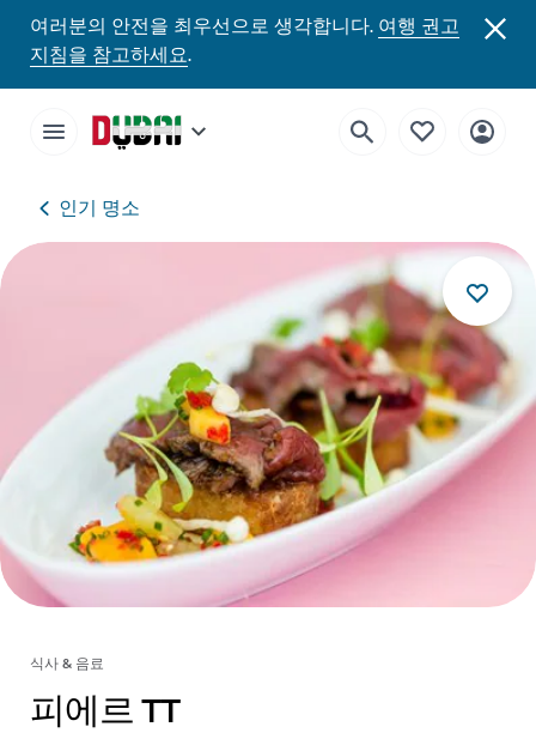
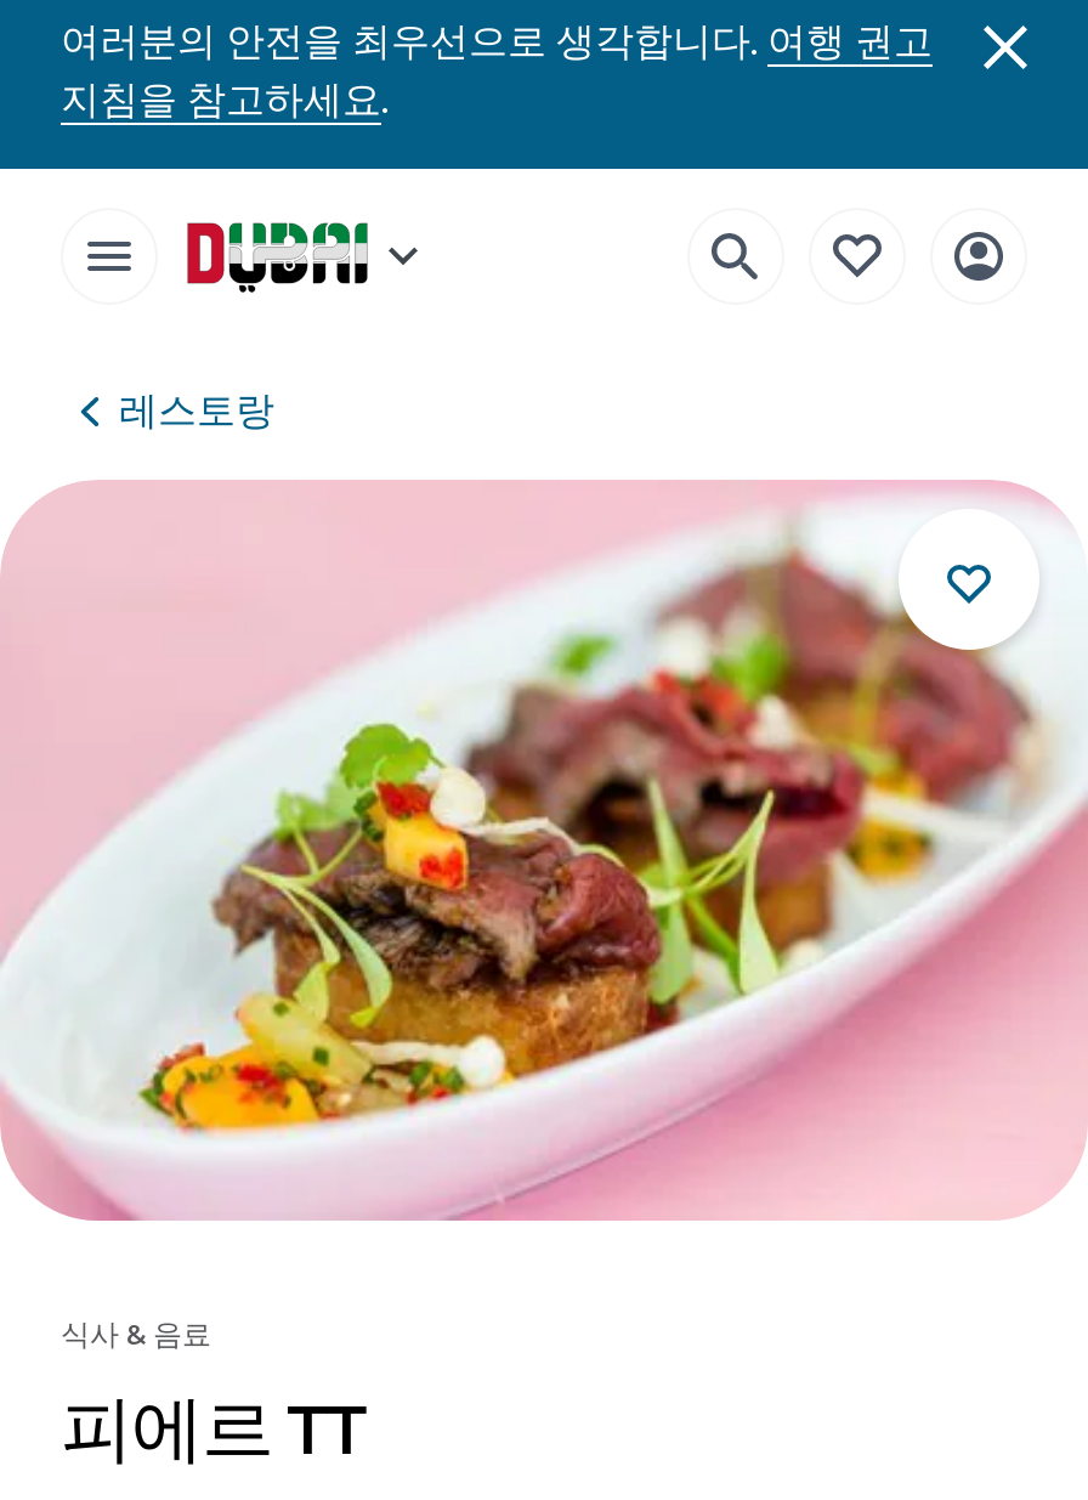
- 인기 명소
+ 레스토랑
